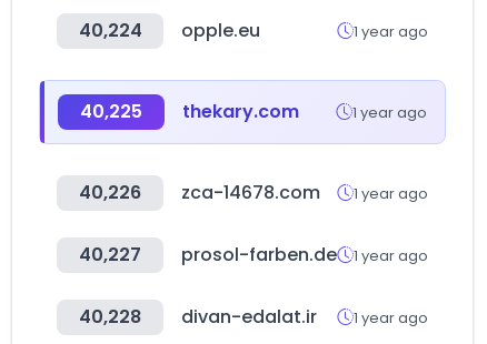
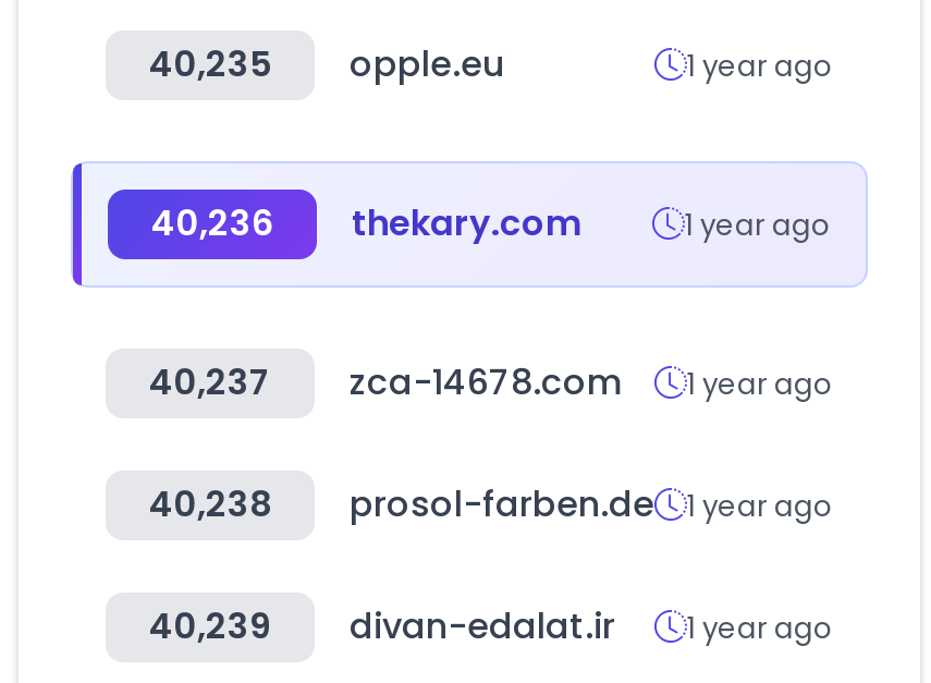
- 40,224 opple.eu
+ 40,235 opple.eu

- 40,225 thekary.com
+ 40,236 thekary.com

- 40,226 zca-14678.com 1 year ago
+ 40,237 zca-14678.com 1 year ago

- 40,227 prosol-farben.de 1 year ago
+ 40,238 prosol-farben.de 1 year ago

- 40,228 divan-edalat.ir 1 year ago
+ 40,239 divan-edalat.ir 1 year ago
